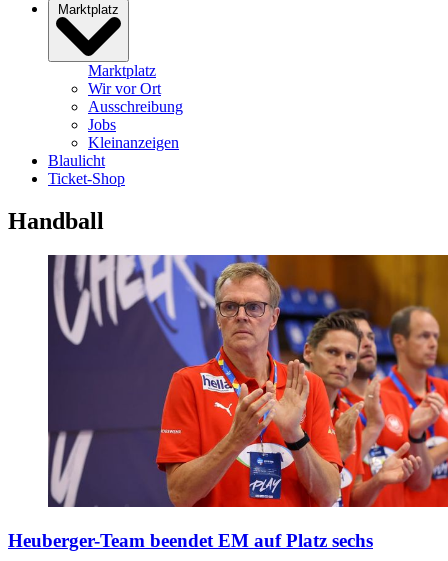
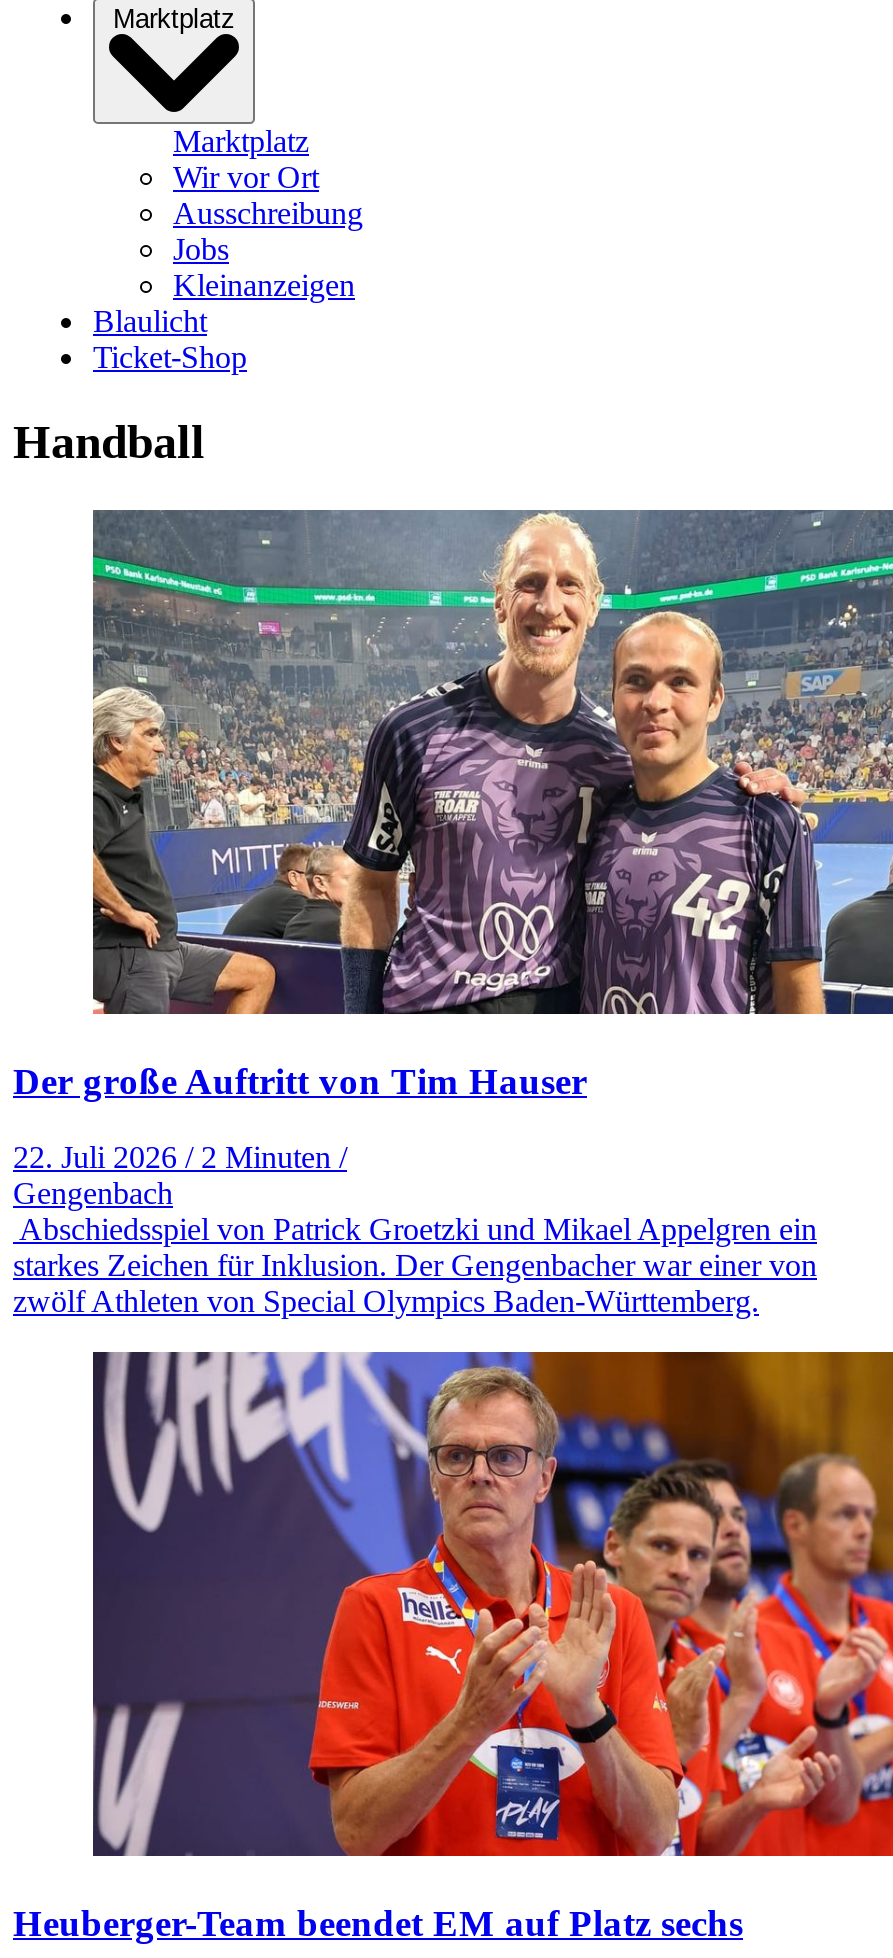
+ [image]
+ Der große Auftritt von Tim Hauser
+ 22. Juli 2026 / 2 Minuten /
+ Gengenbach
+ Abschiedsspiel von Patrick Groetzki und Mikael Appelgren ein
+ starkes Zeichen für Inklusion. Der Gengenbacher war einer von
+ zwölf Athleten von Special Olympics Baden-Württemberg.
